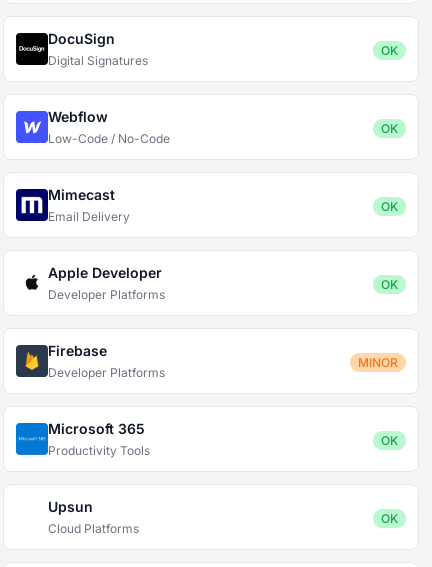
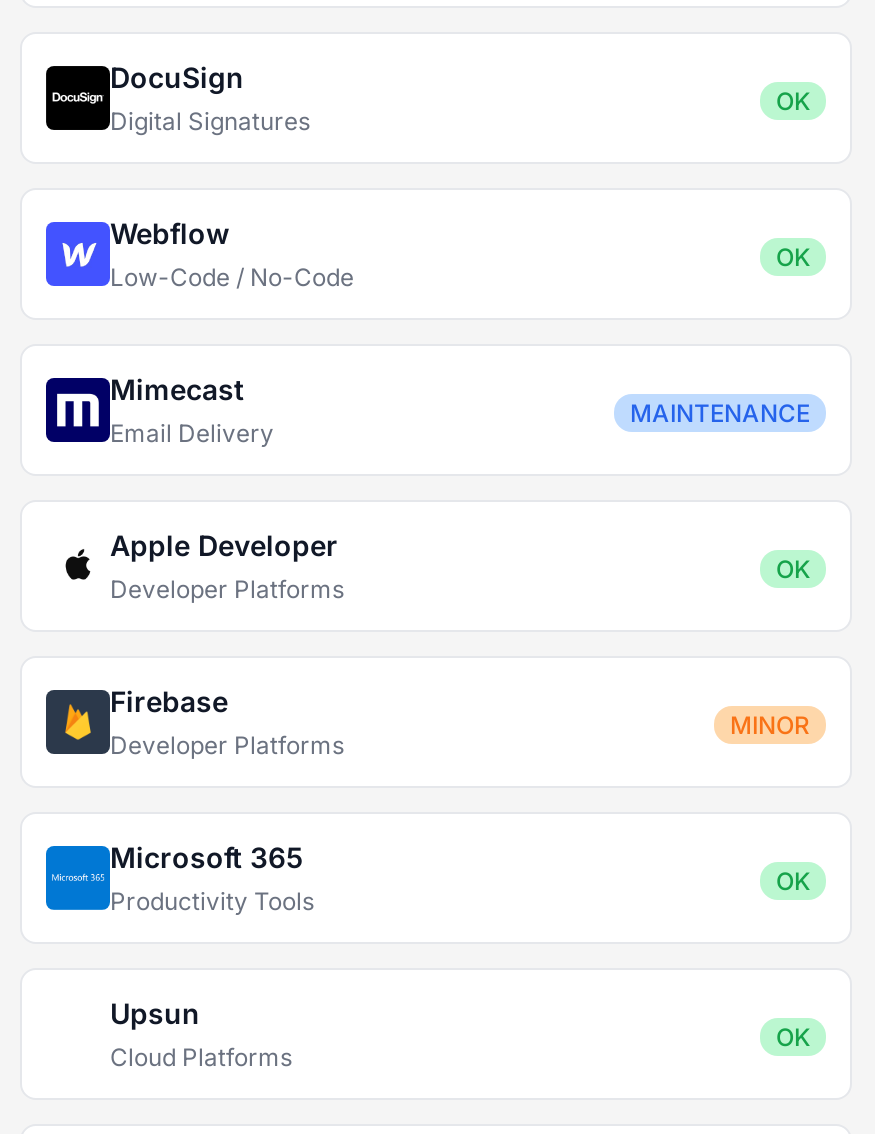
- OK
+ MAINTENANCE
